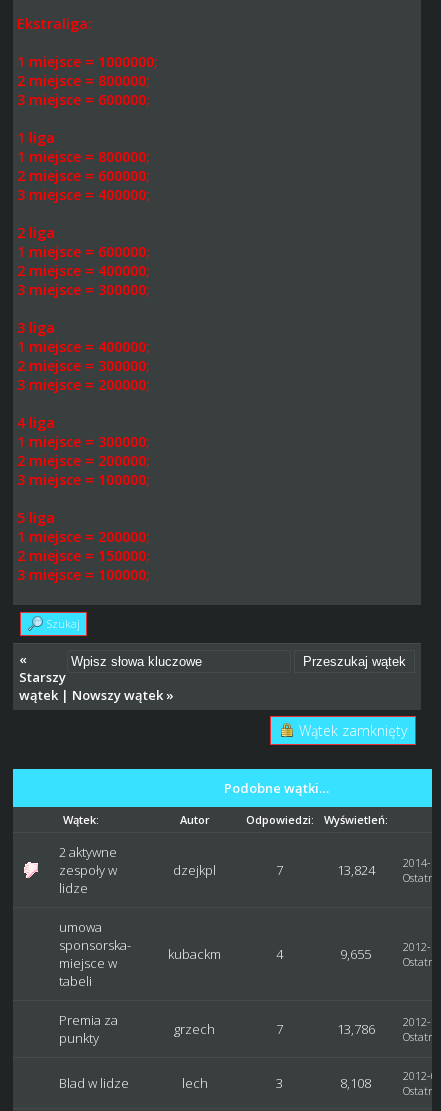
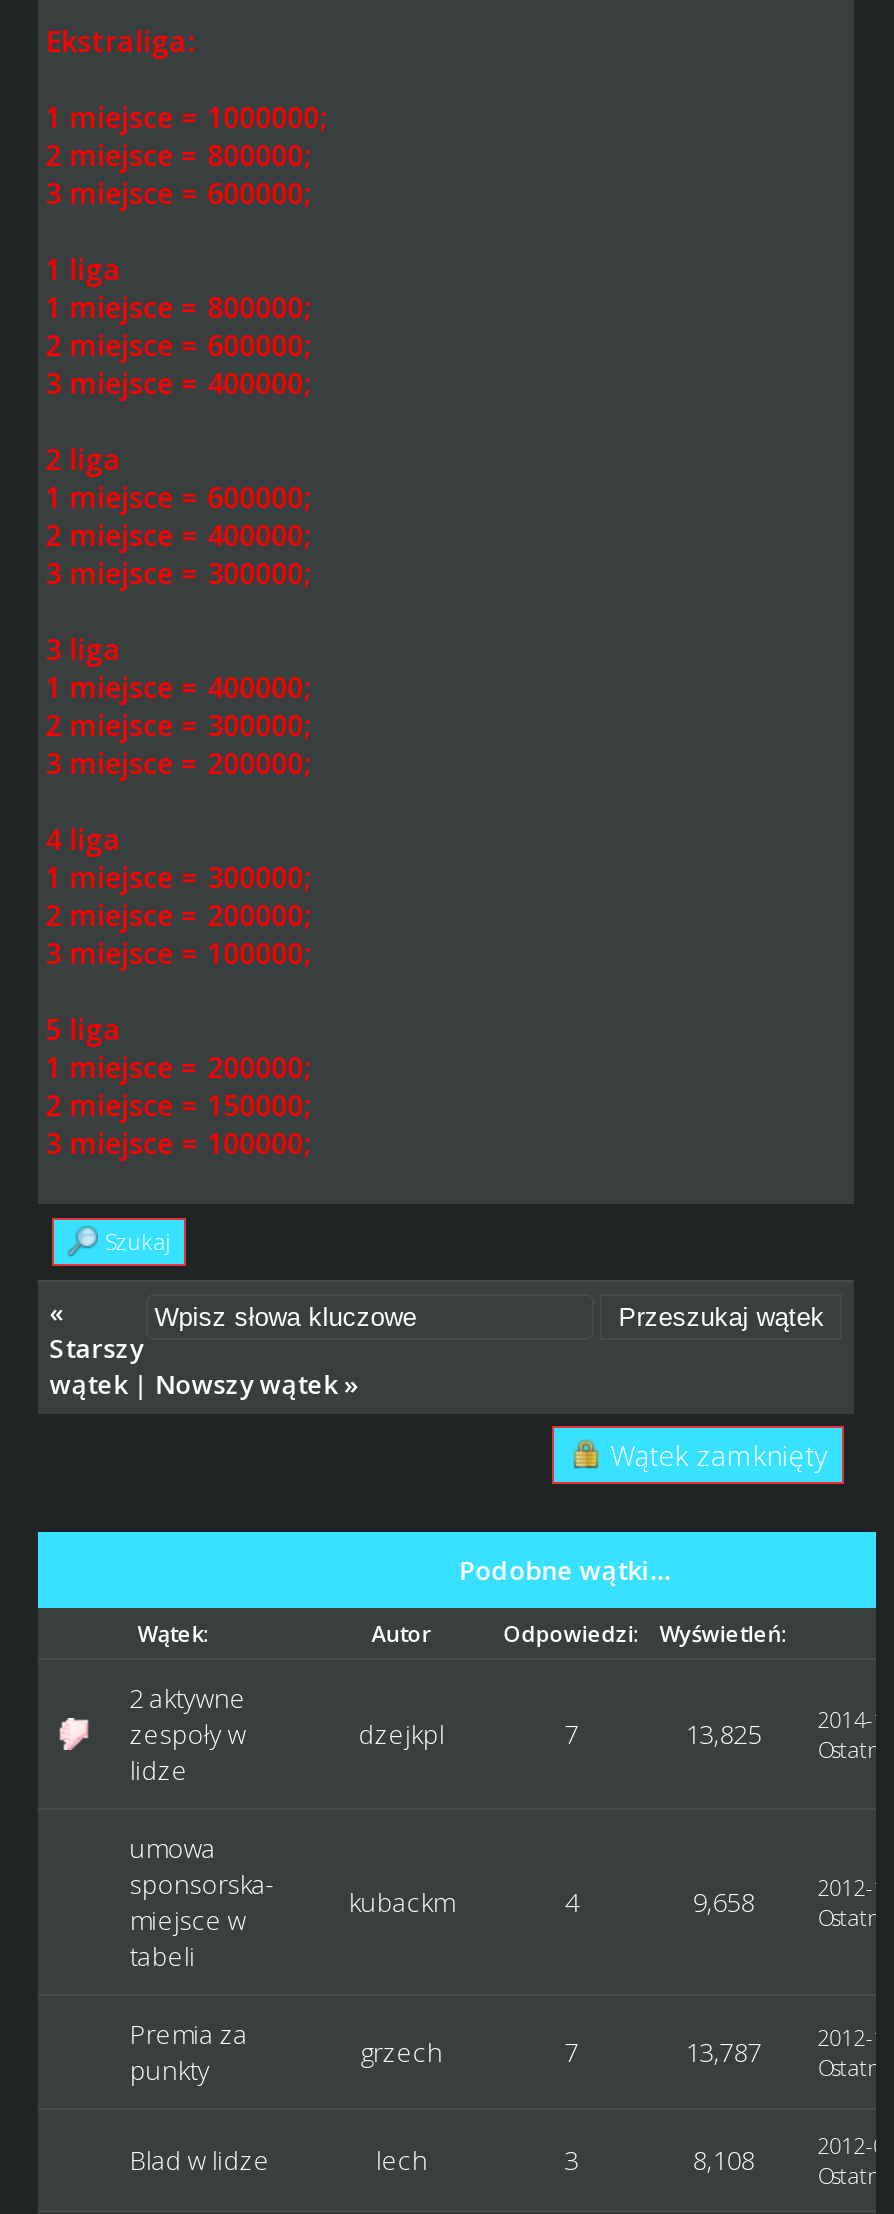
- 13,824
+ 13,825

- 9,655
+ 9,658

- 13,786
+ 13,787
